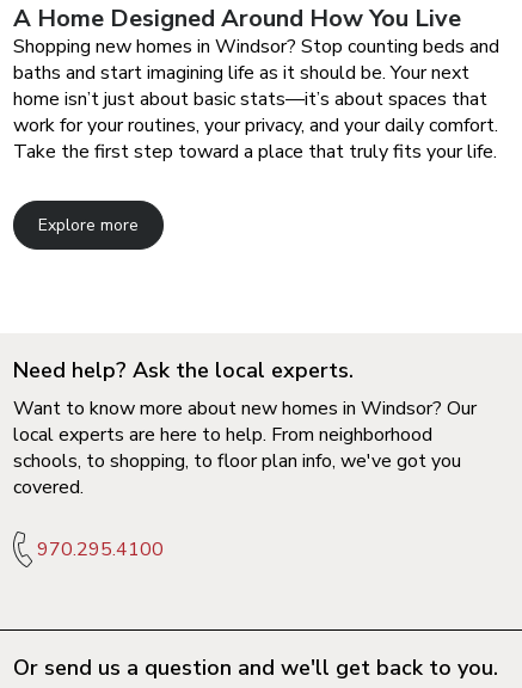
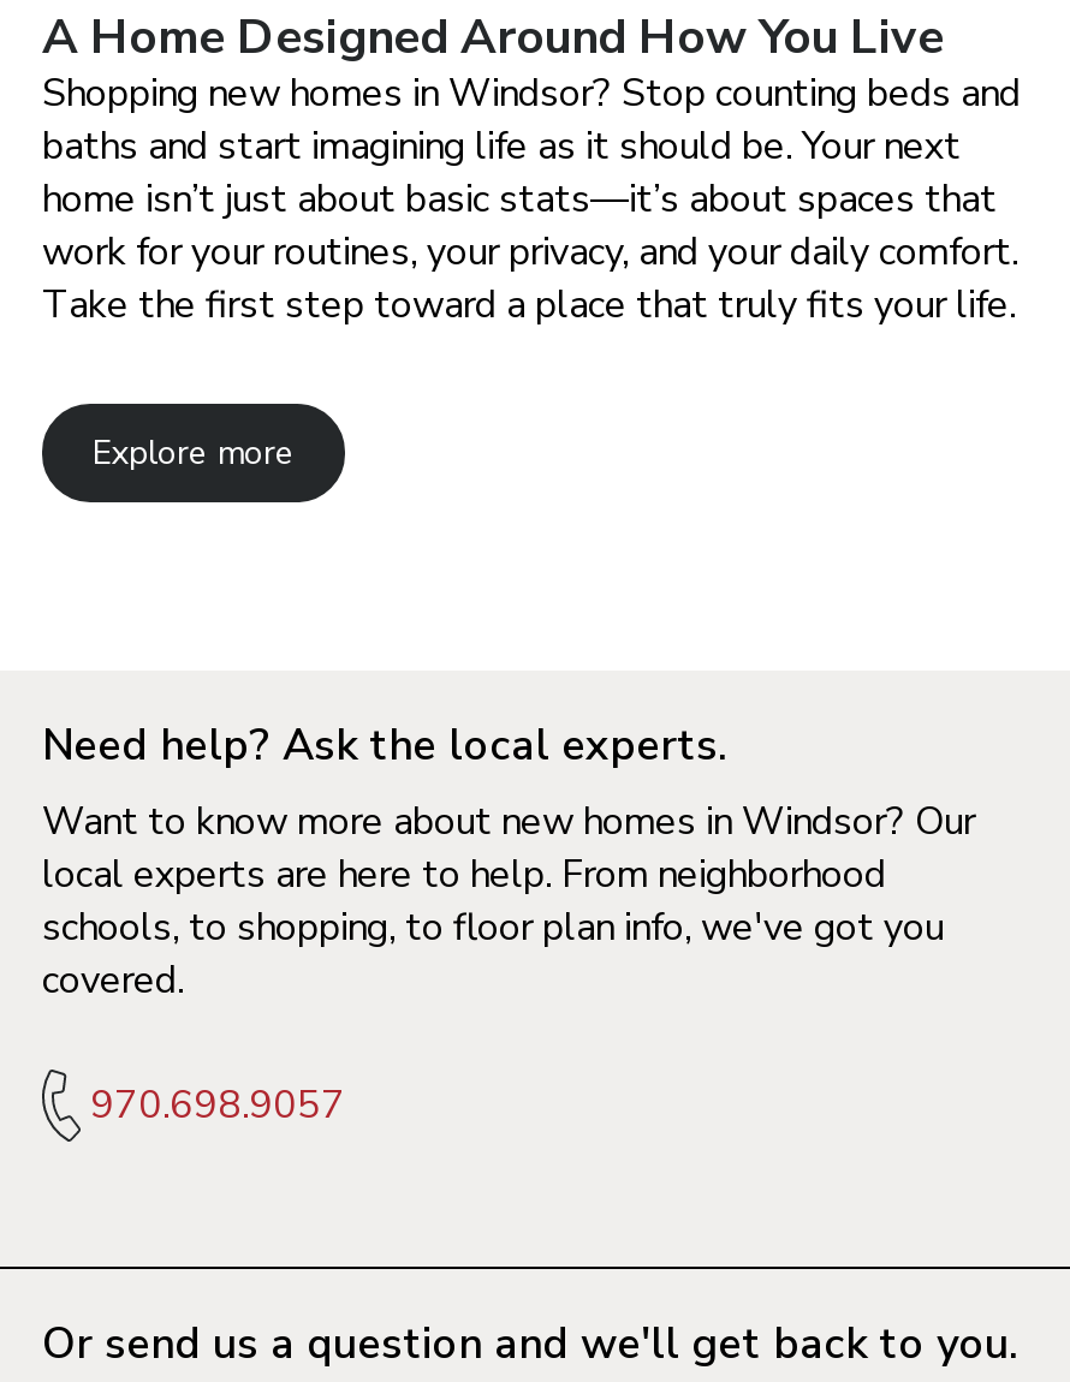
- 970.295.4100
+ 970.698.9057
